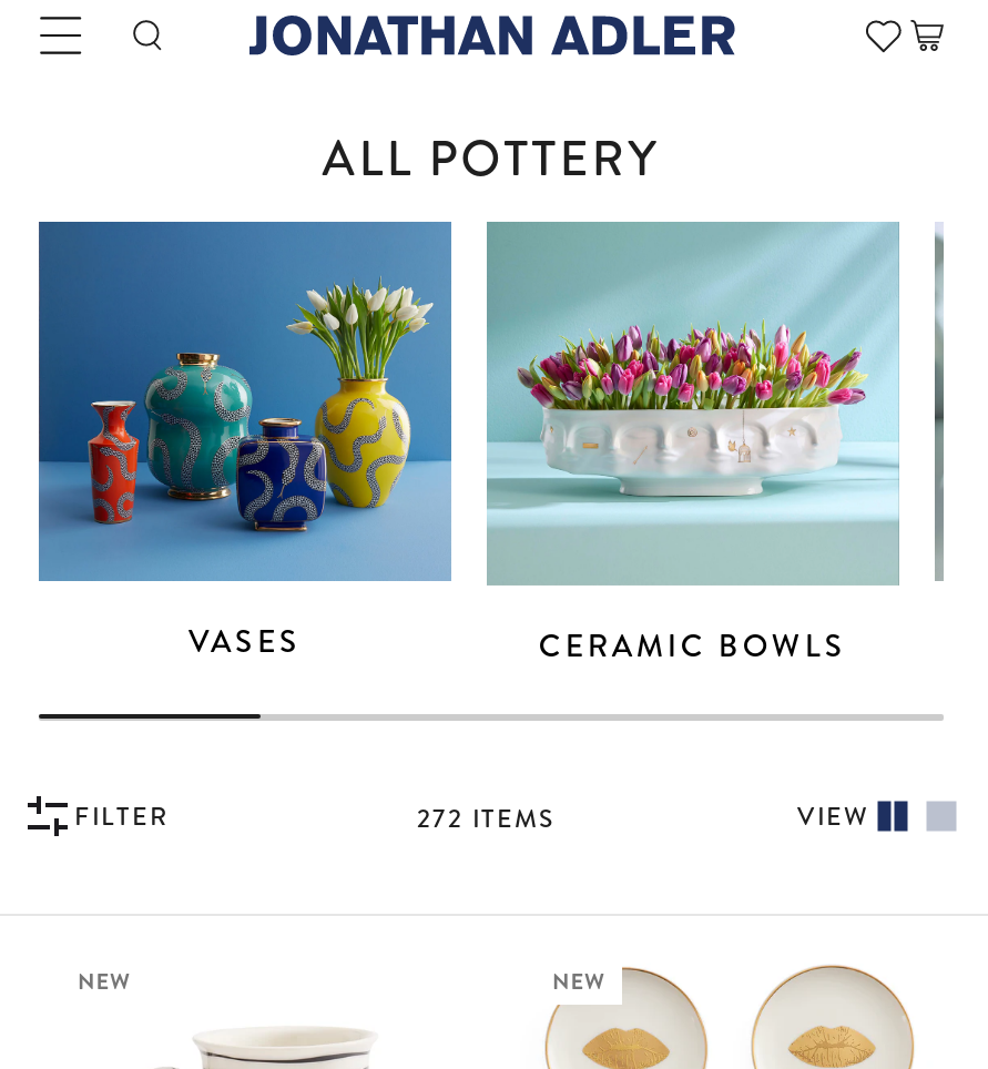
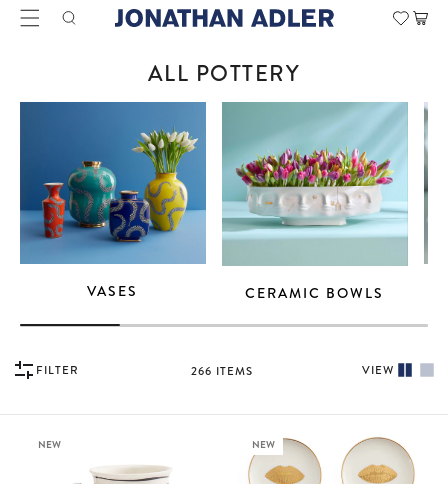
- 272 ITEMS
+ 266 ITEMS
